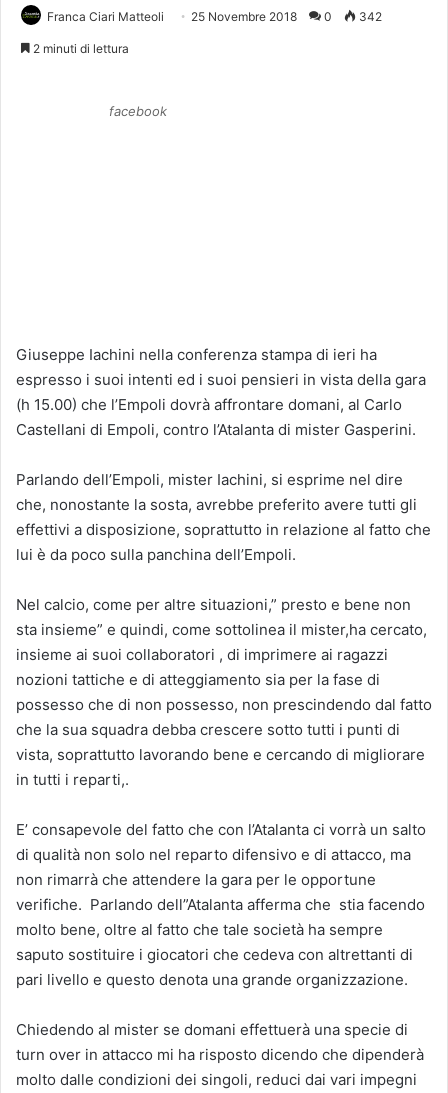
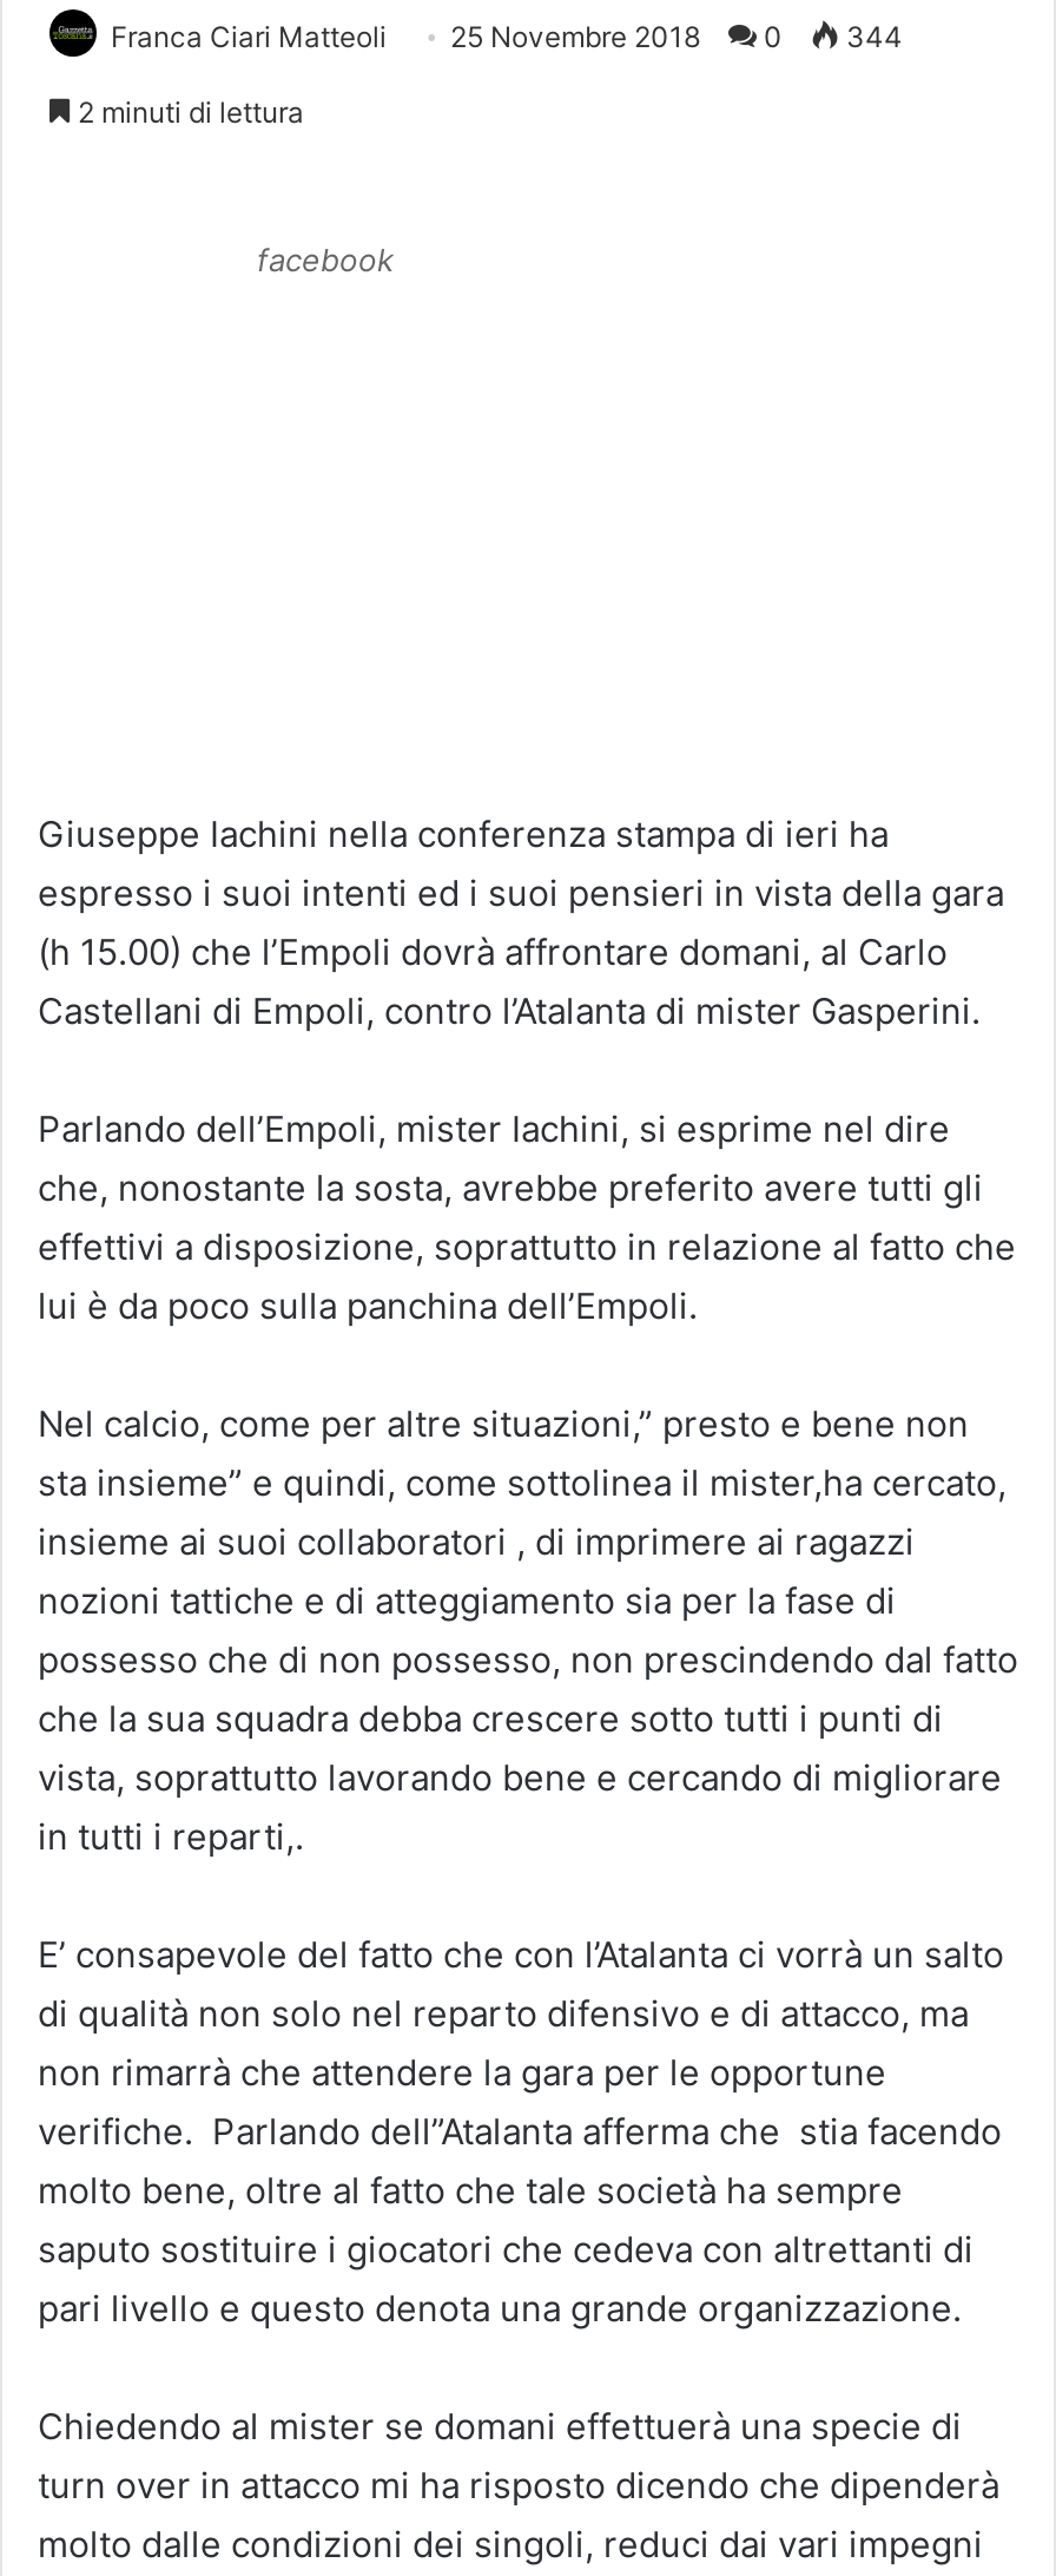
- Franca Ciari Matteoli 25 Novembre 2018 0 342
+ Franca Ciari Matteoli 25 Novembre 2018 0 344
